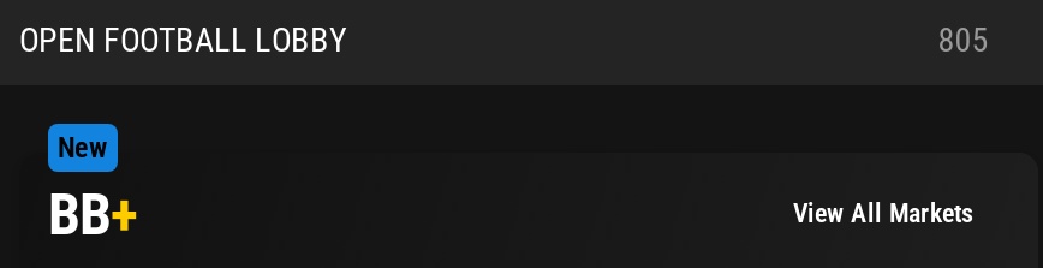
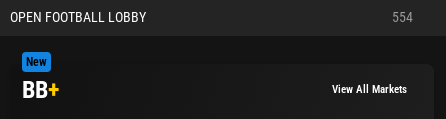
- 805
+ 554
